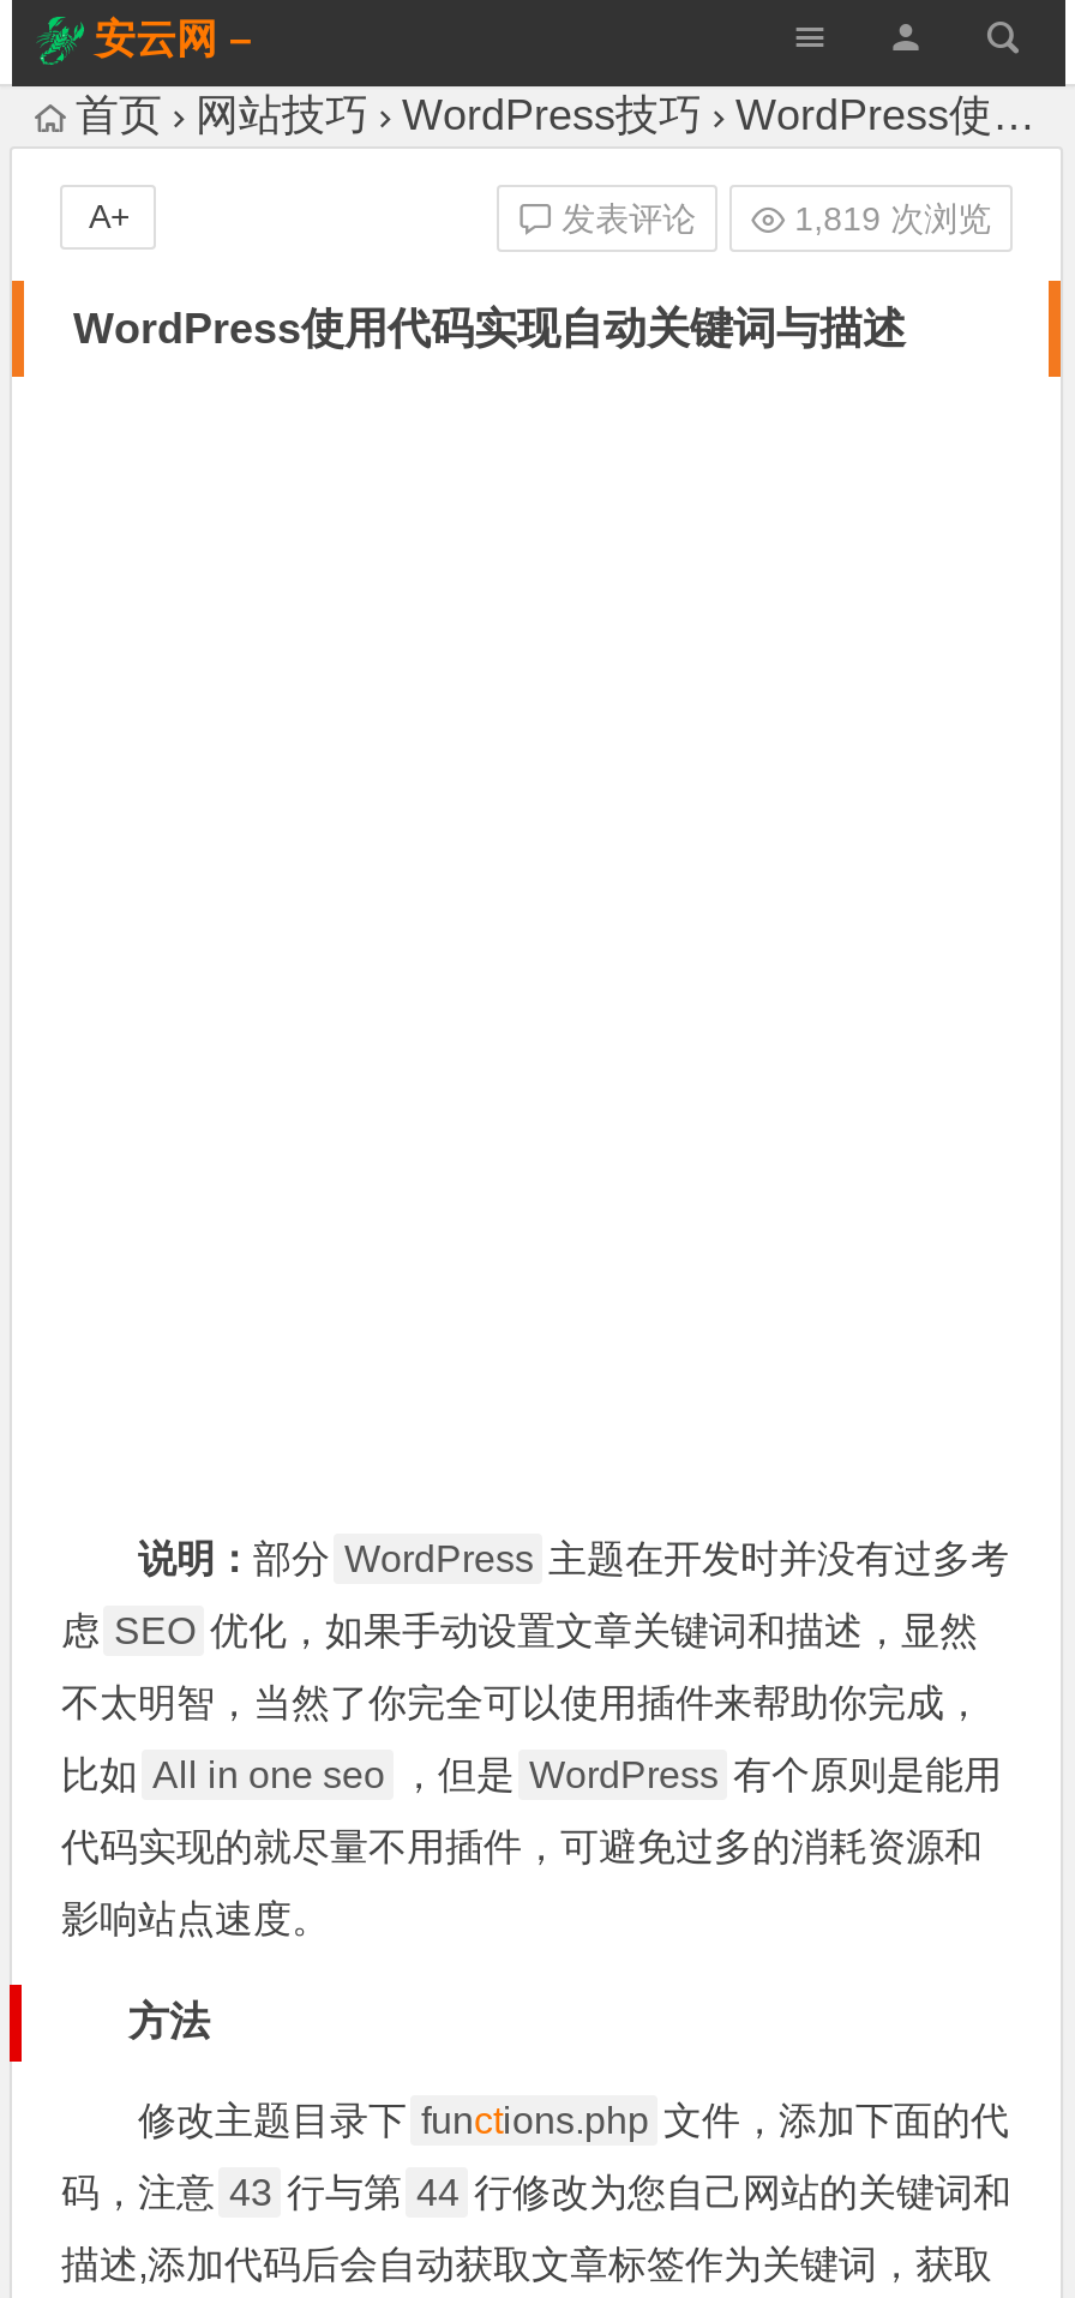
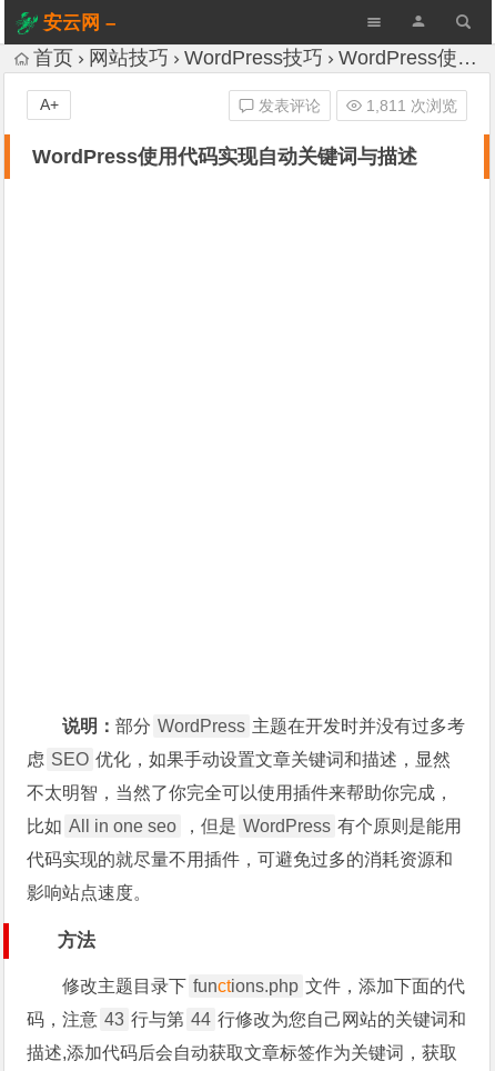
- 1,819 次浏览
+ 1,811 次浏览
